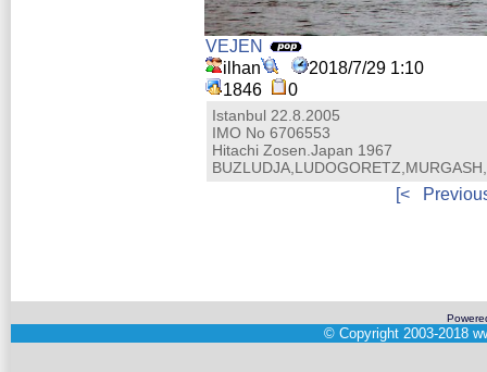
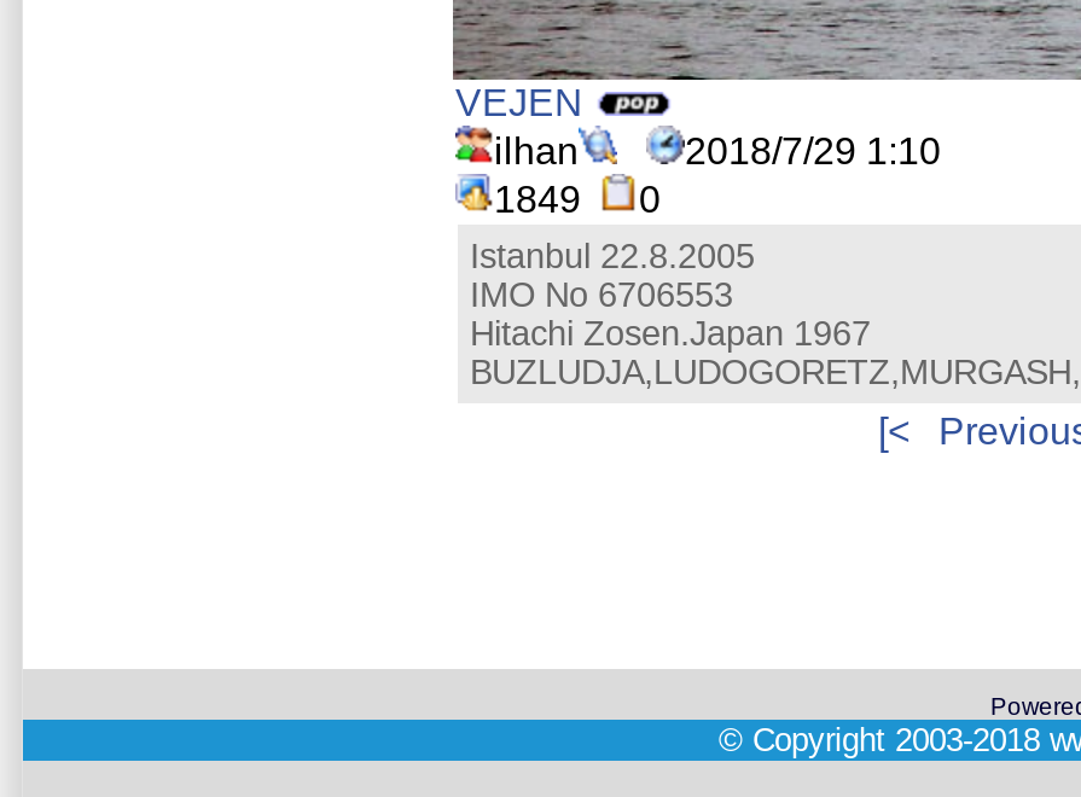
- 1846 0
+ 1849 0
